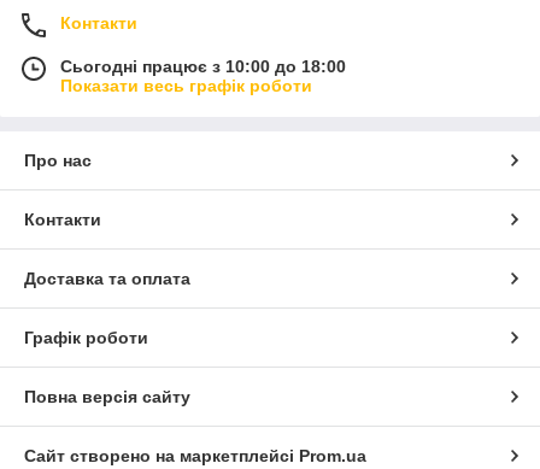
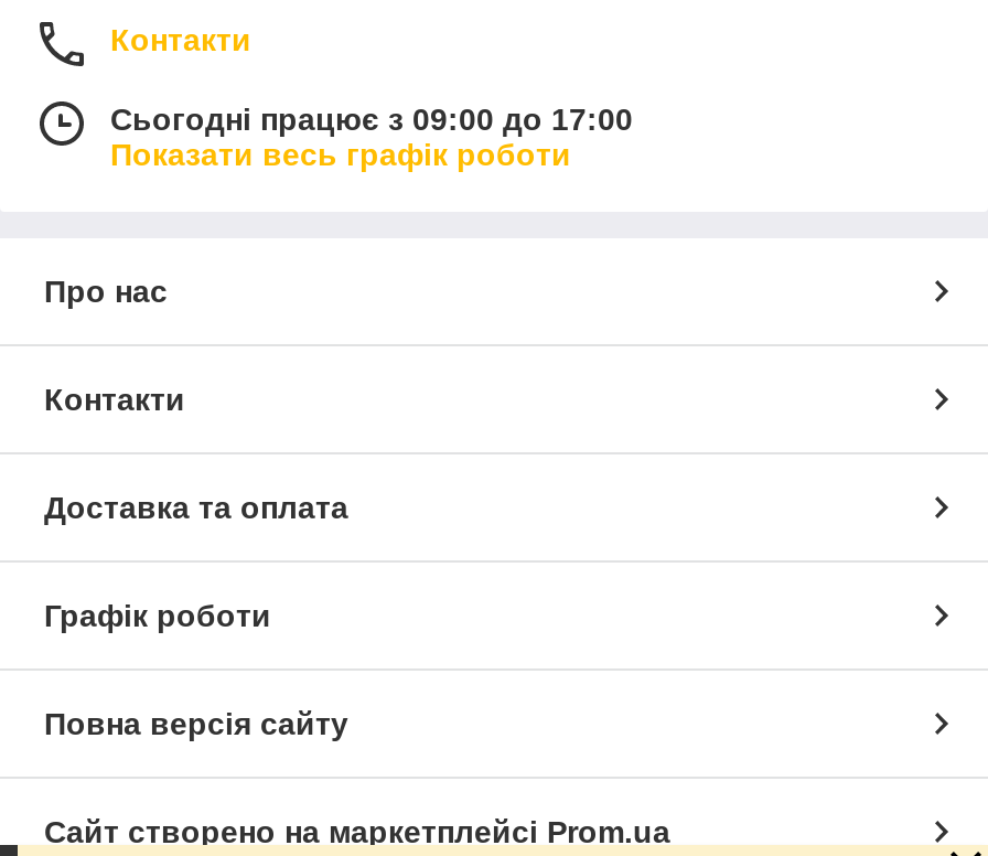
- Сьогодні працює з 10:00 до 18:00
+ Сьогодні працює з 09:00 до 17:00
